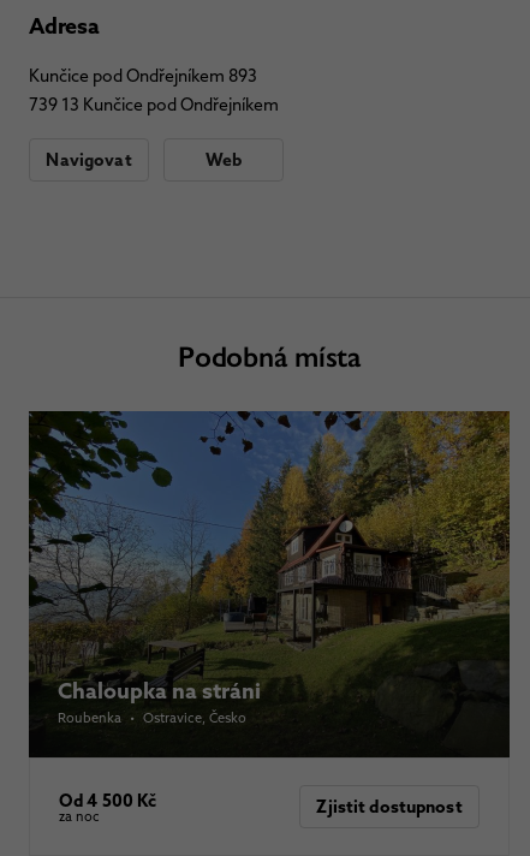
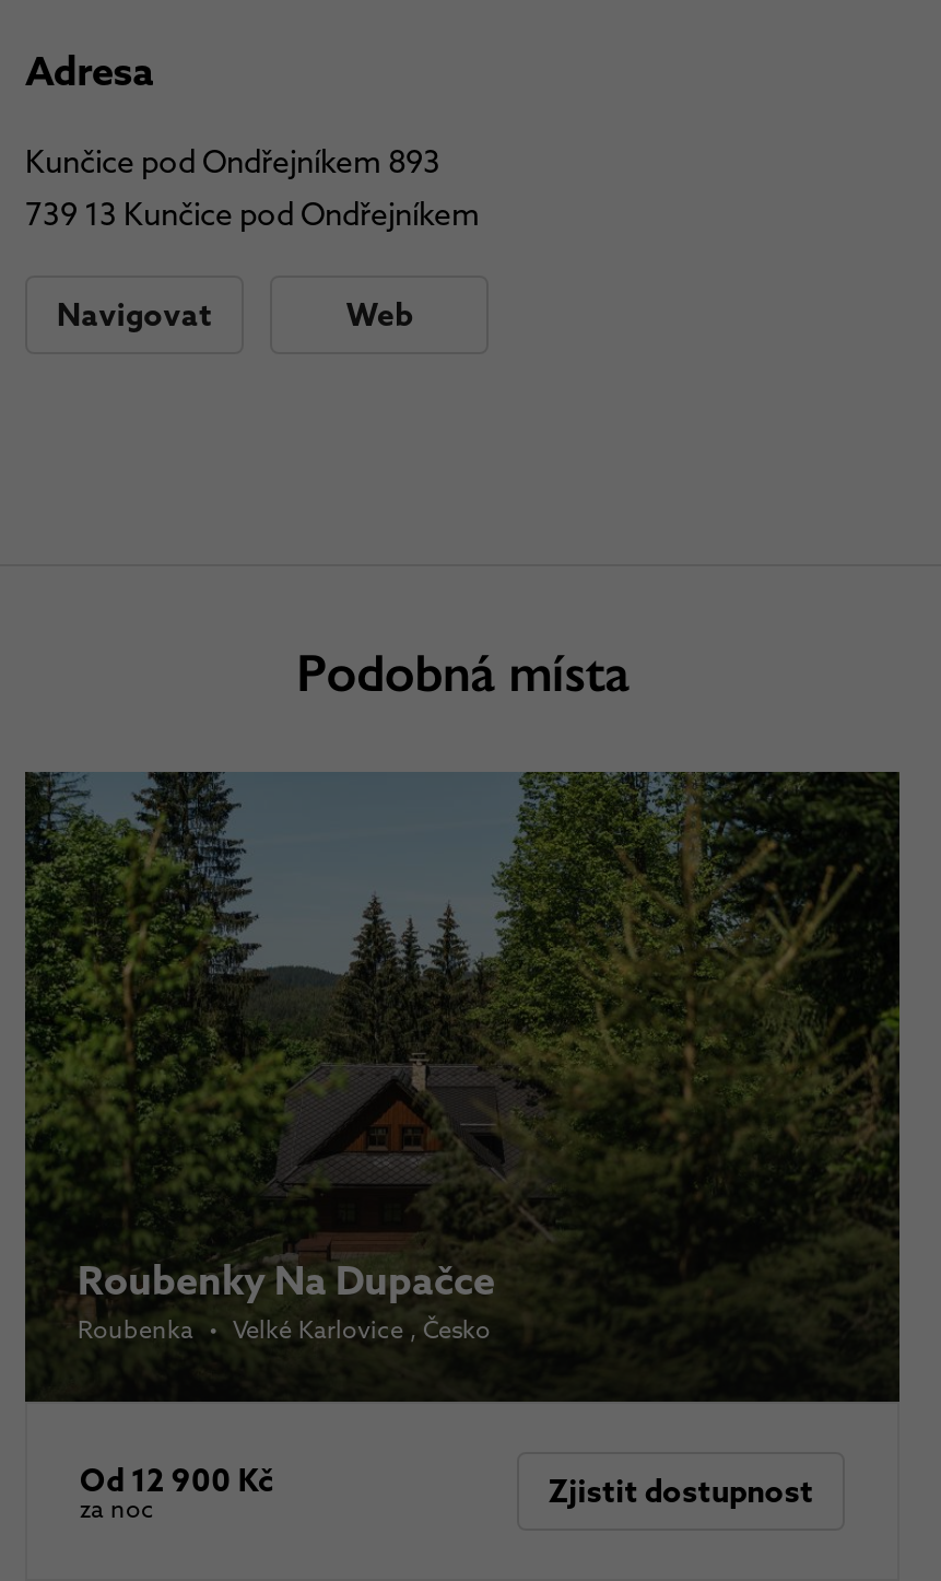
- [image]
- Chaloupka na stráni
- Roubenka • Ostravice, Česko
+ [image]
+ Roubenky Na Dupačce
+ Roubenka • Velké Karlovice, Česko

- Od 4 500 Kč
+ Od 12 900 Kč
